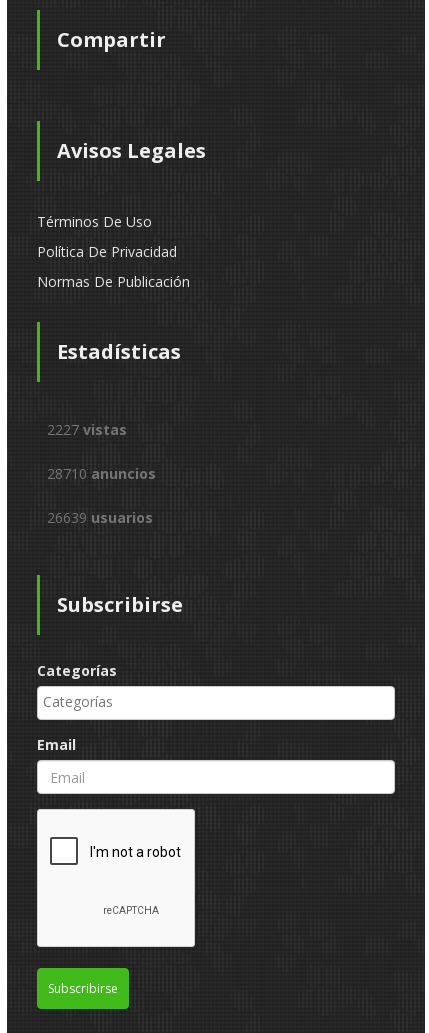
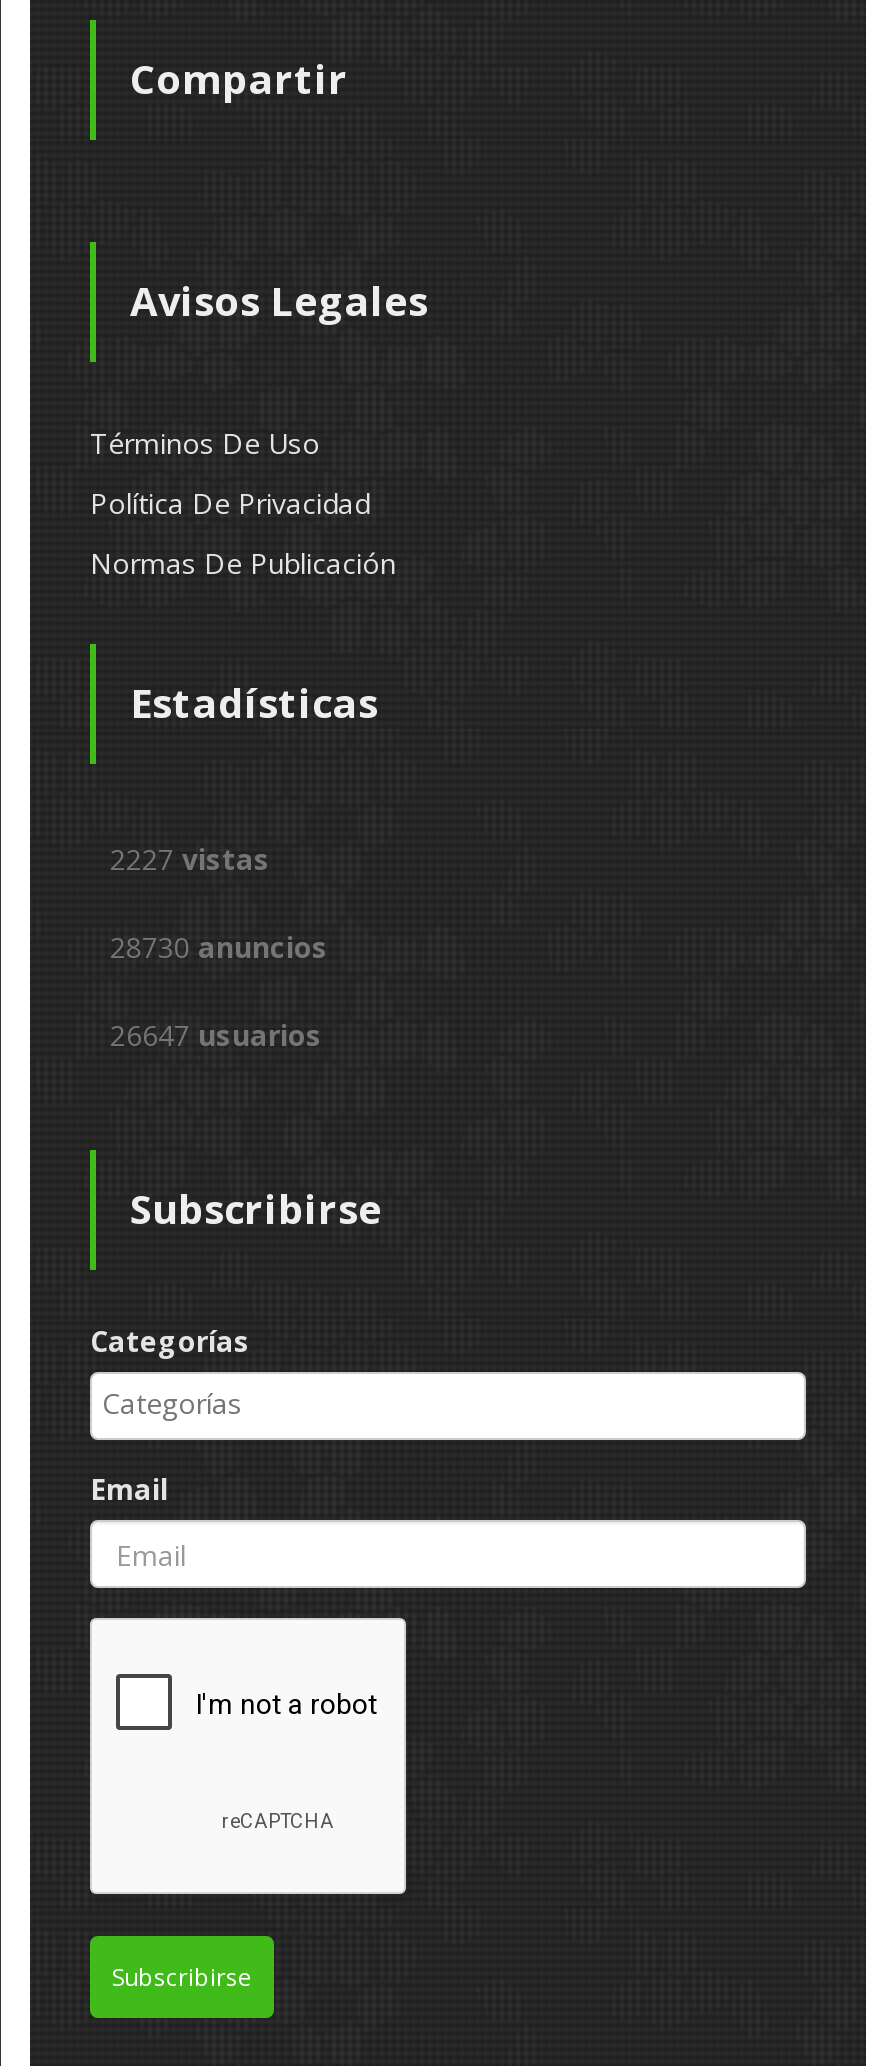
- 28710 anuncios
+ 28730 anuncios

- 26639 usuarios
+ 26647 usuarios
